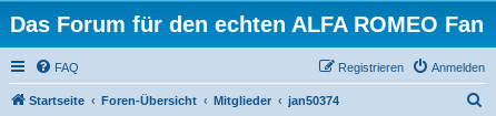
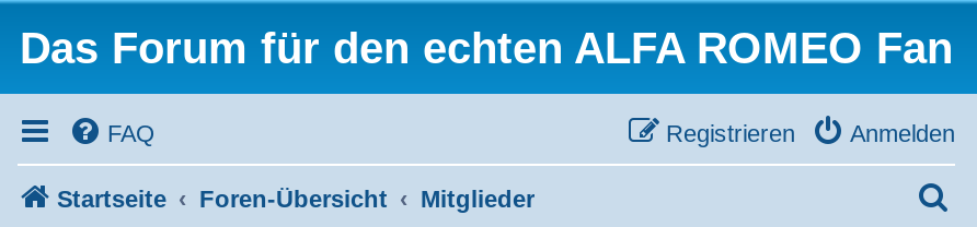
- jan50374
